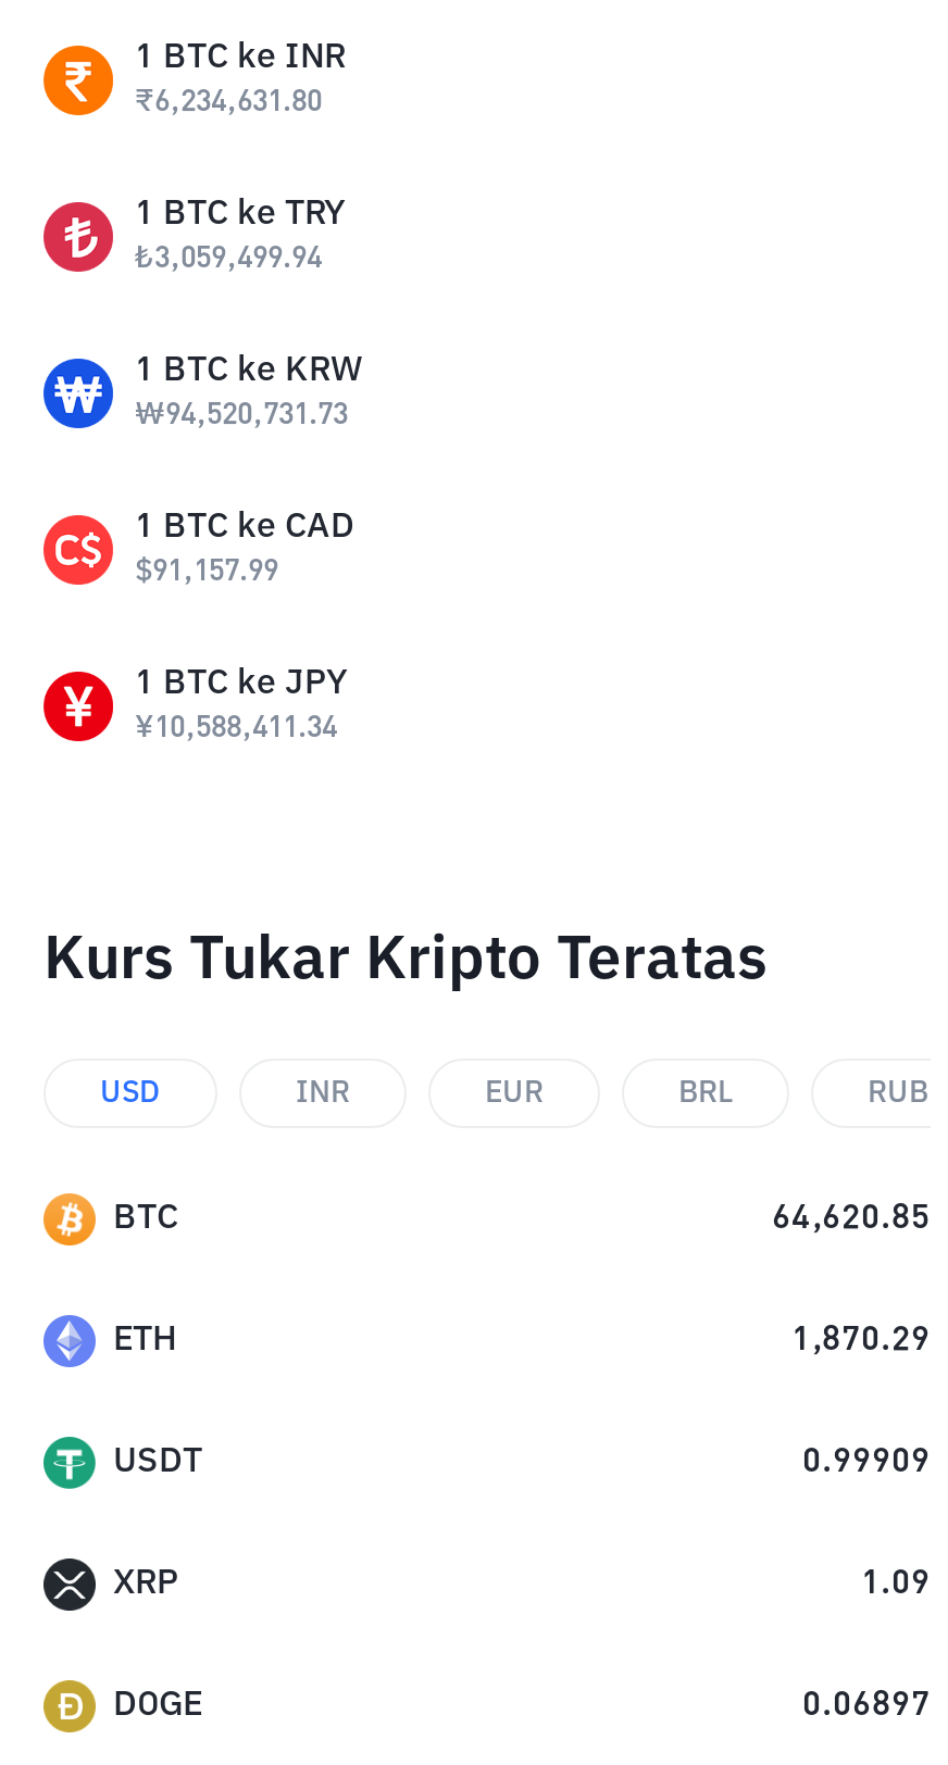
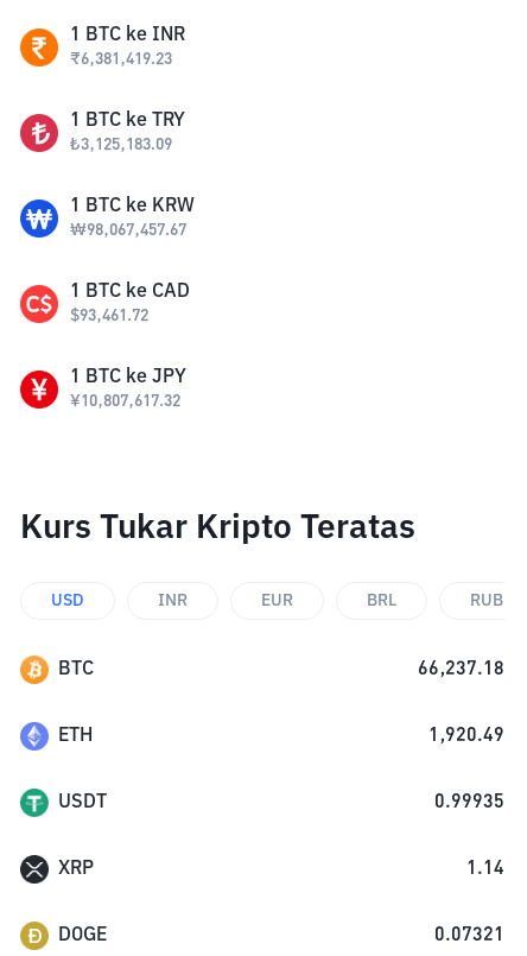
- ₹6,234,631.80
+ ₹6,381,419.23

- ₺3,059,499.94
+ ₺3,125,183.09

- ₩94,520,731.73
+ ₩98,067,457.67

- $91,157.99
+ $93,461.72

- ¥10,588,411.34
+ ¥10,807,617.32

- 64,620.85
+ 66,237.18

- 1,870.29
+ 1,920.49

- 0.99909
+ 0.99935

- 1.09
+ 1.14

- 0.06897
+ 0.07321
